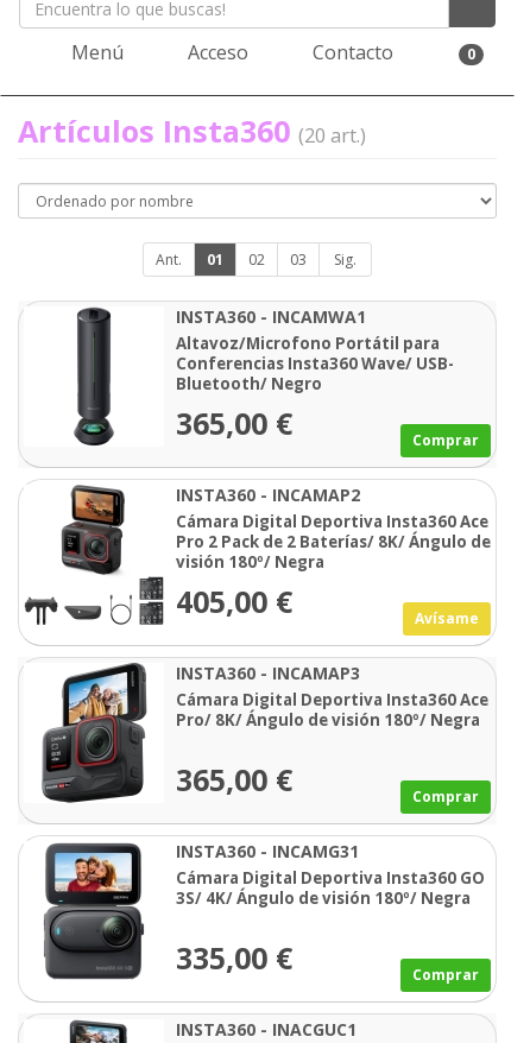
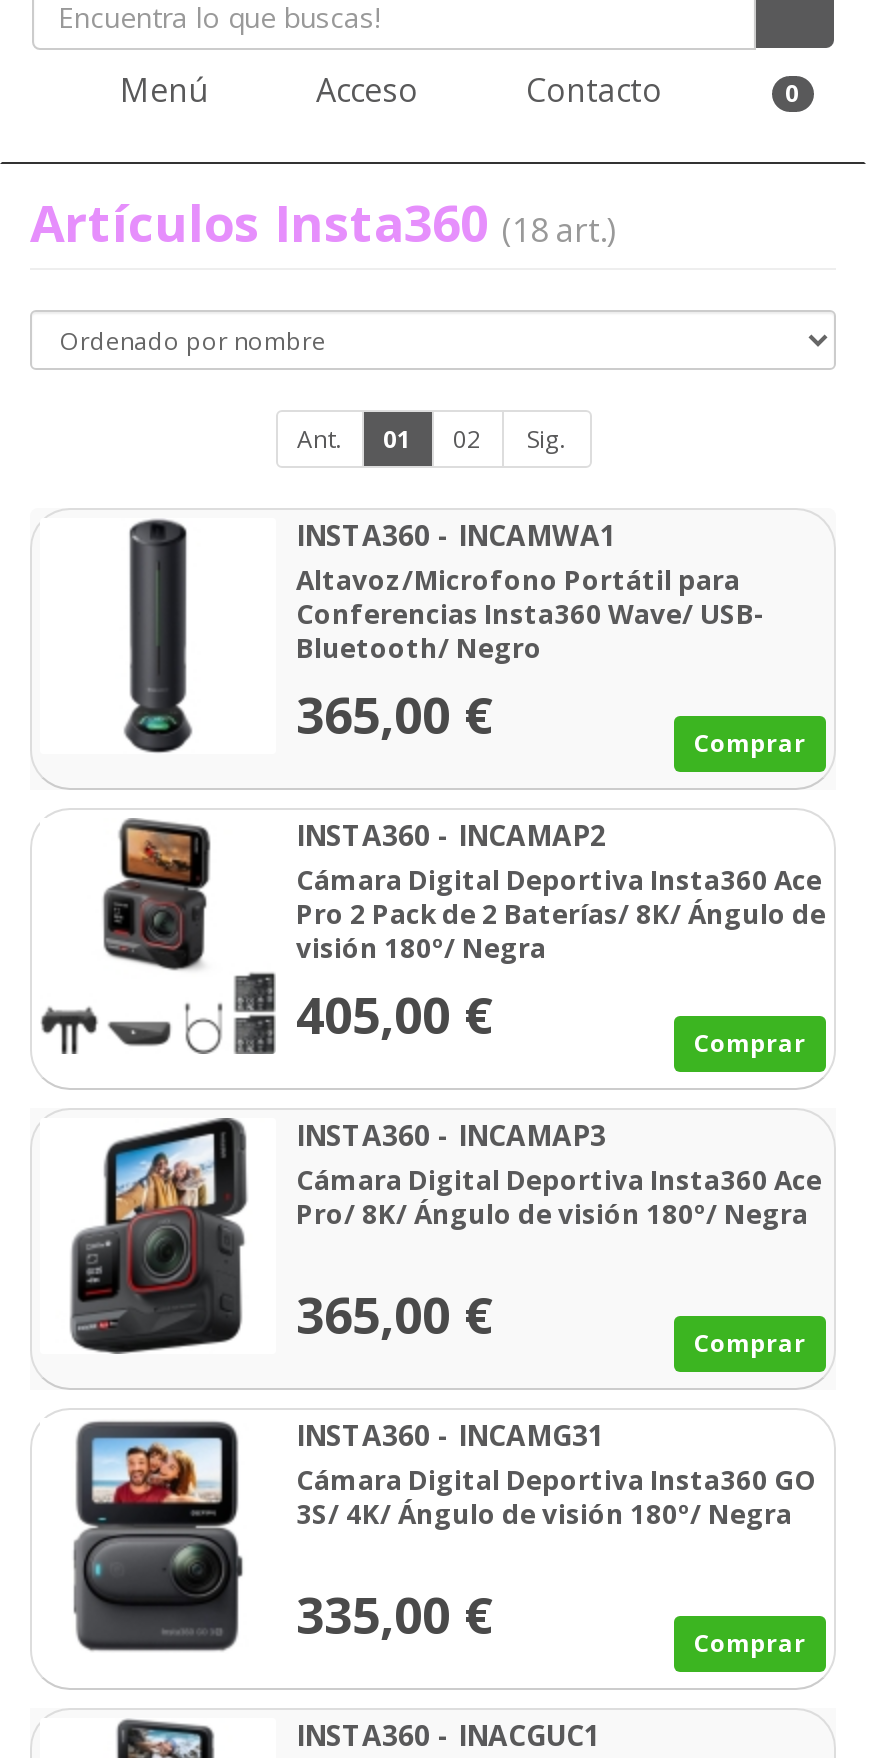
- Artículos Insta360 (20 art.)
+ Artículos Insta360 (18 art.)

- 03

- Avísame
+ Comprar
